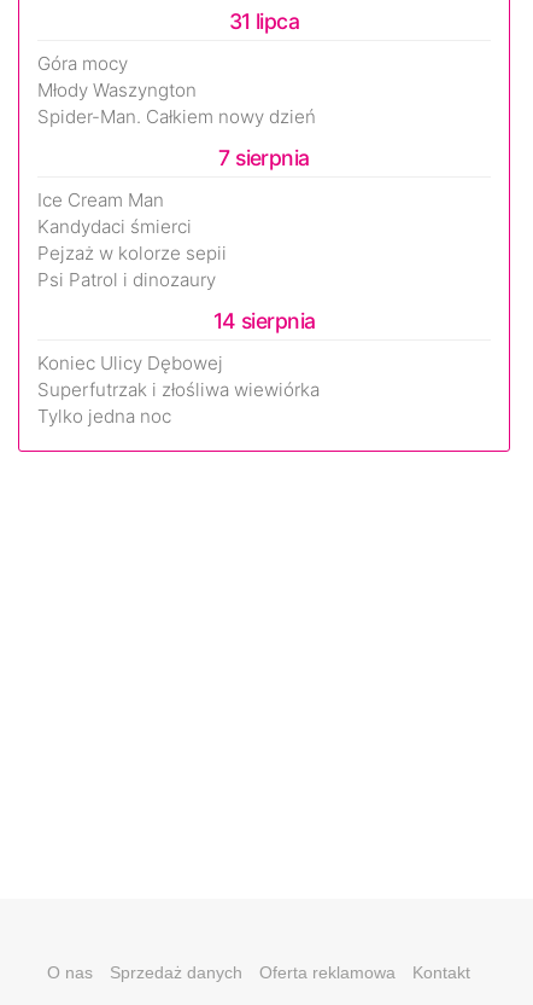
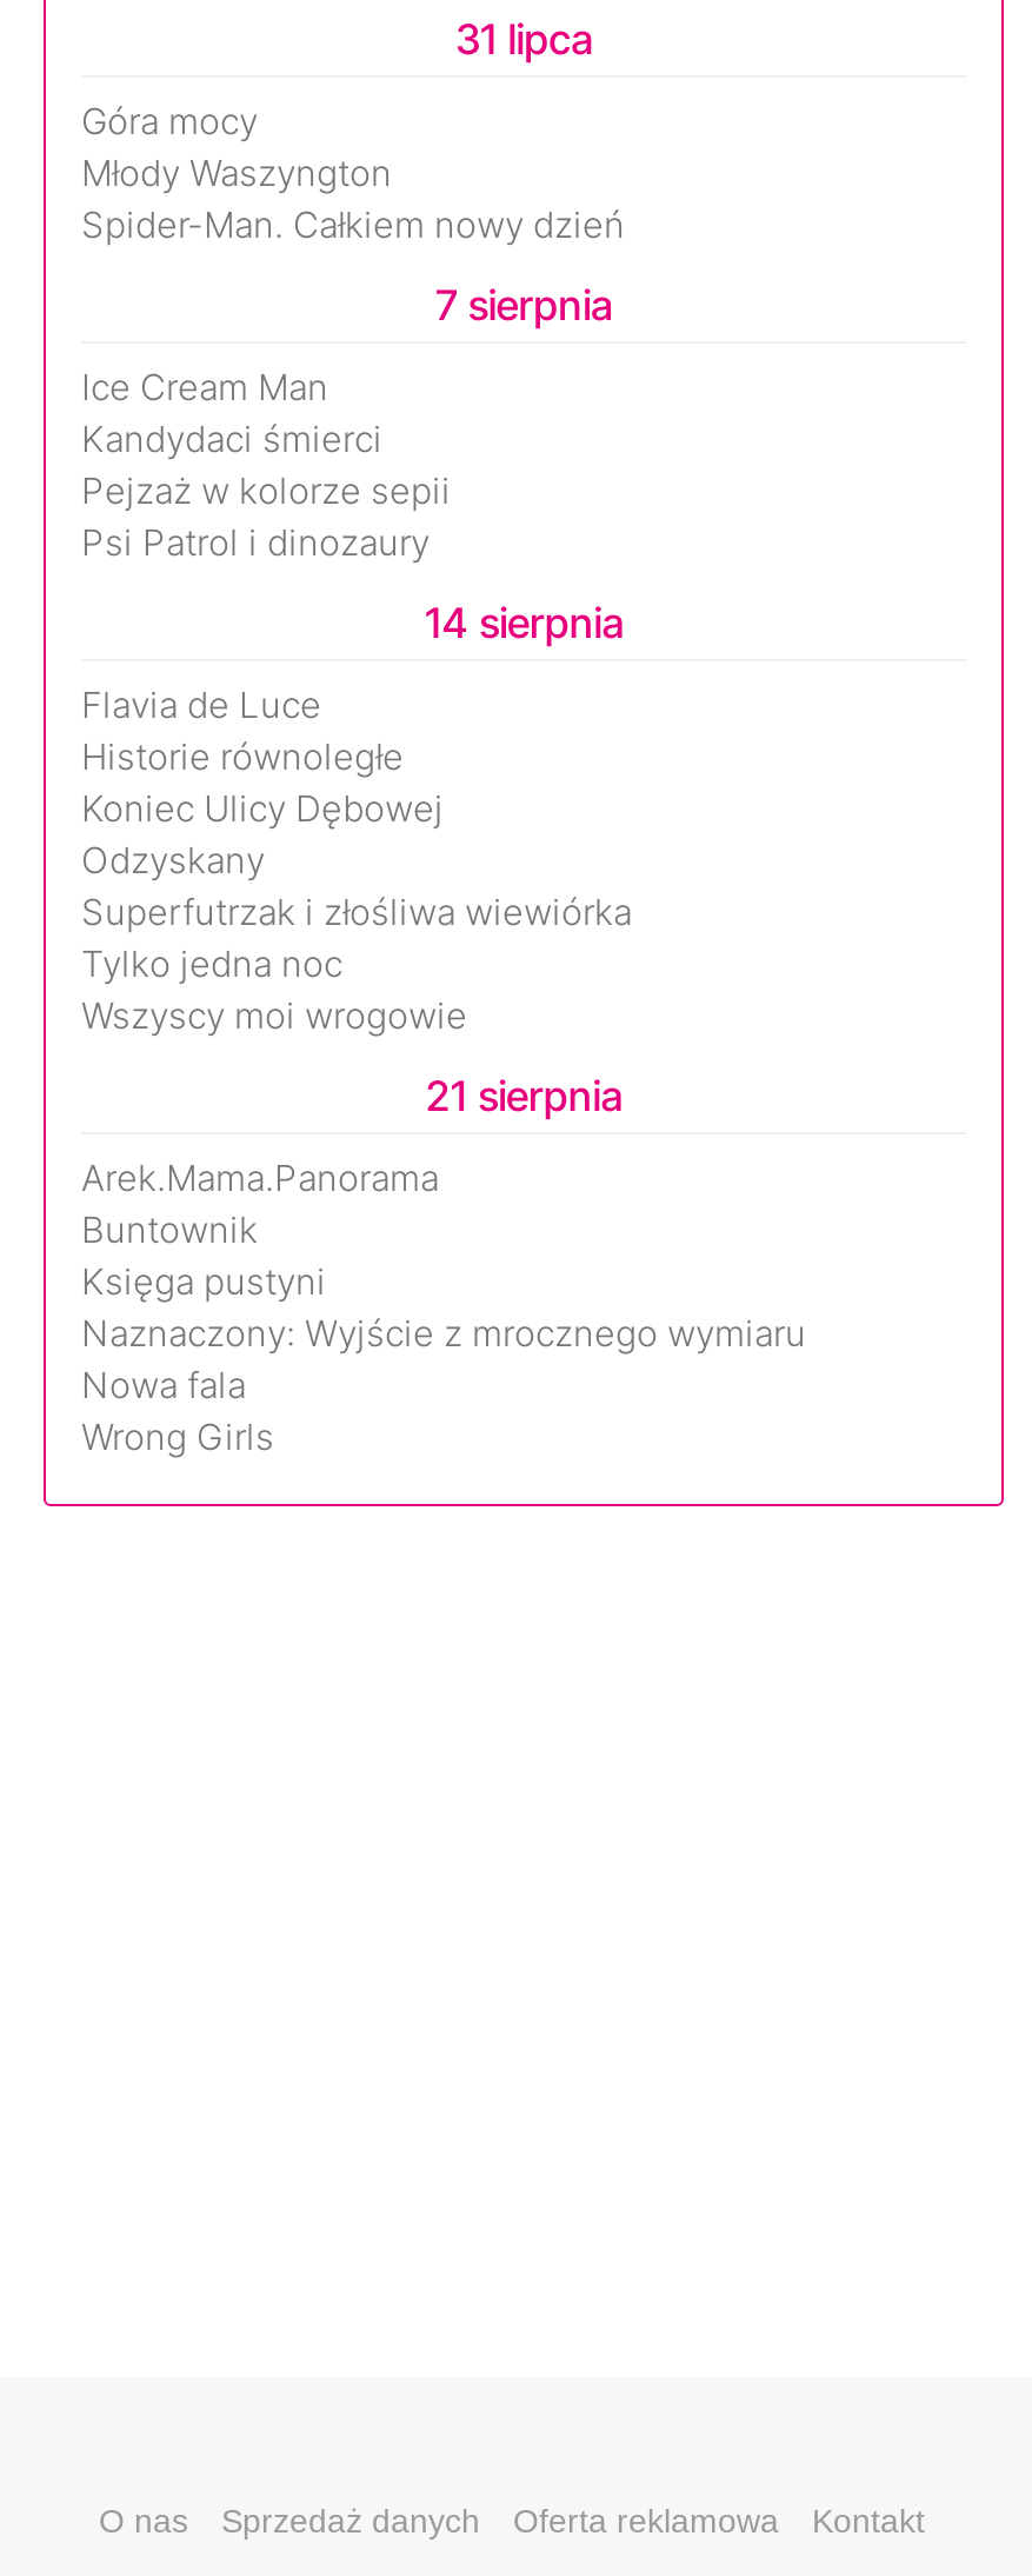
+ Flavia de Luce
+ Historie równoległe

+ Odzyskany

+ Wszyscy moi wrogowie
+ 21 sierpnia
+ Arek.Mama.Panorama
+ Buntownik
+ Księga pustyni
+ Naznaczony: Wyjście z mrocznego wymiaru
+ Nowa fala
+ Wrong Girls
